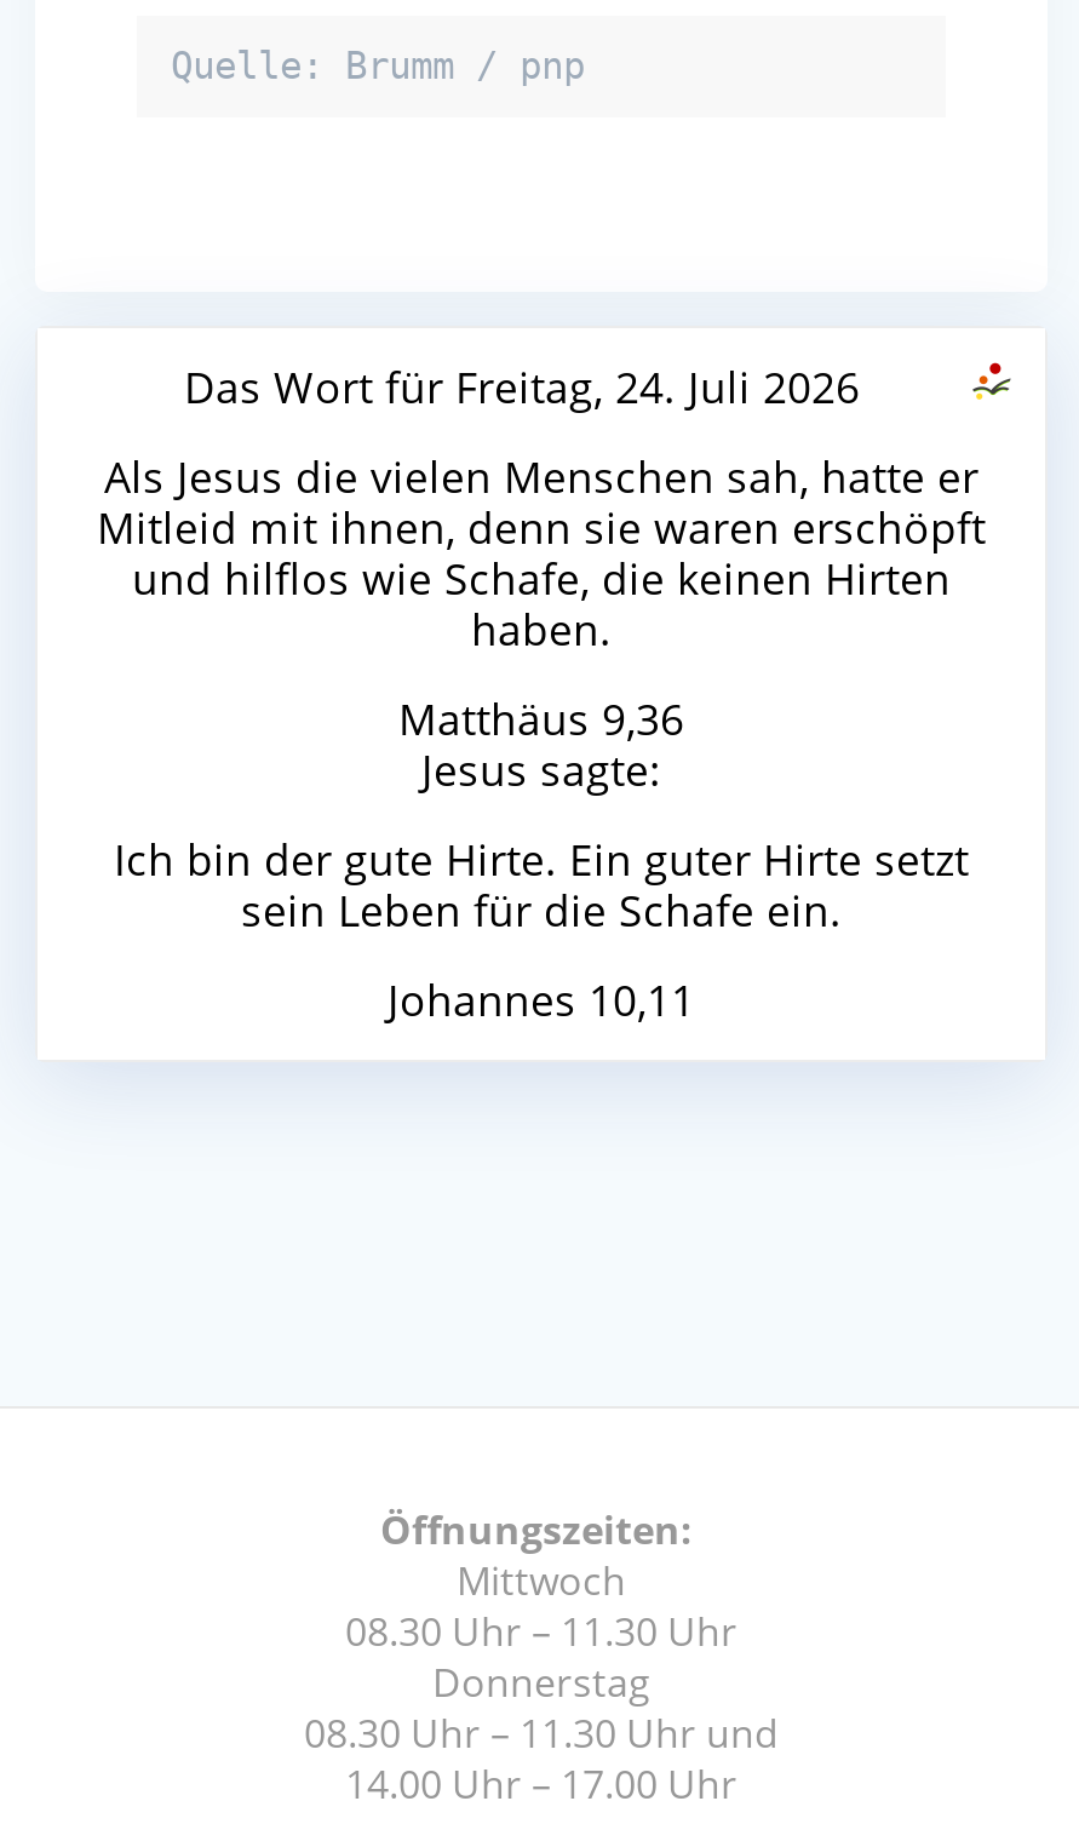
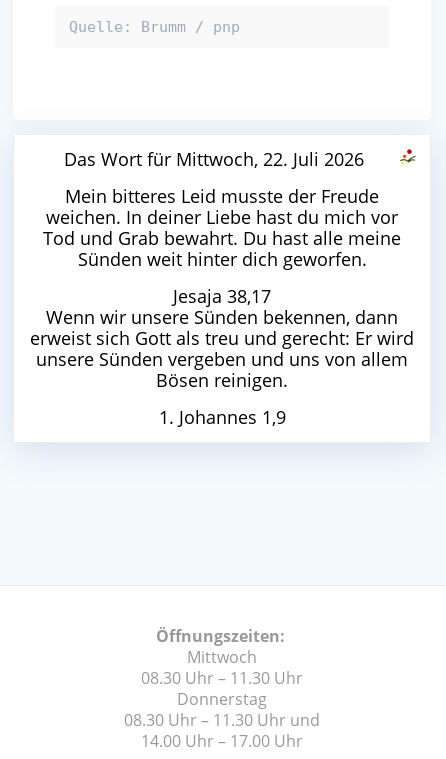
- Das Wort für Freitag, 24. Juli 2026
- Als Jesus die vielen Menschen sah, hatte er
- Mitleid mit ihnen, denn sie waren erschöpft
- und hilflos wie Schafe, die keinen Hirten
- haben.
- Matthäus 9,36
- Jesus sagte:
- Ich bin der gute Hirte. Ein guter Hirte setzt
- sein Leben für die Schafe ein.
- Johannes 10,11
+ Das Wort für Mittwoch, 22. Juli 2026
+ Mein bitteres Leid musste der Freude
+ weichen. In deiner Liebe hast du mich vor
+ Tod und Grab bewahrt. Du hast alle meine
+ Sünden weit hinter dich geworfen.
+ Jesaja 38,17
+ Wenn wir unsere Sünden bekennen, dann
+ erweist sich Gott als treu und gerecht: Er wird
+ unsere Sünden vergeben und uns von allem
+ Bösen reinigen.
+ 1. Johannes 1,9
